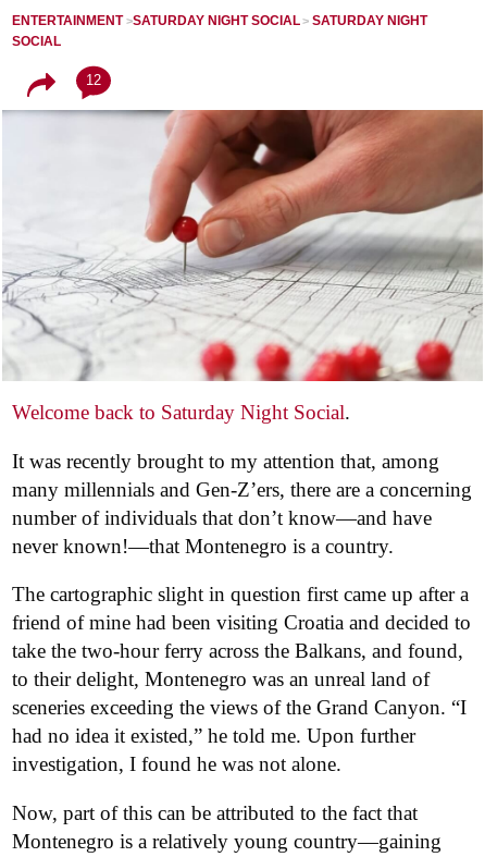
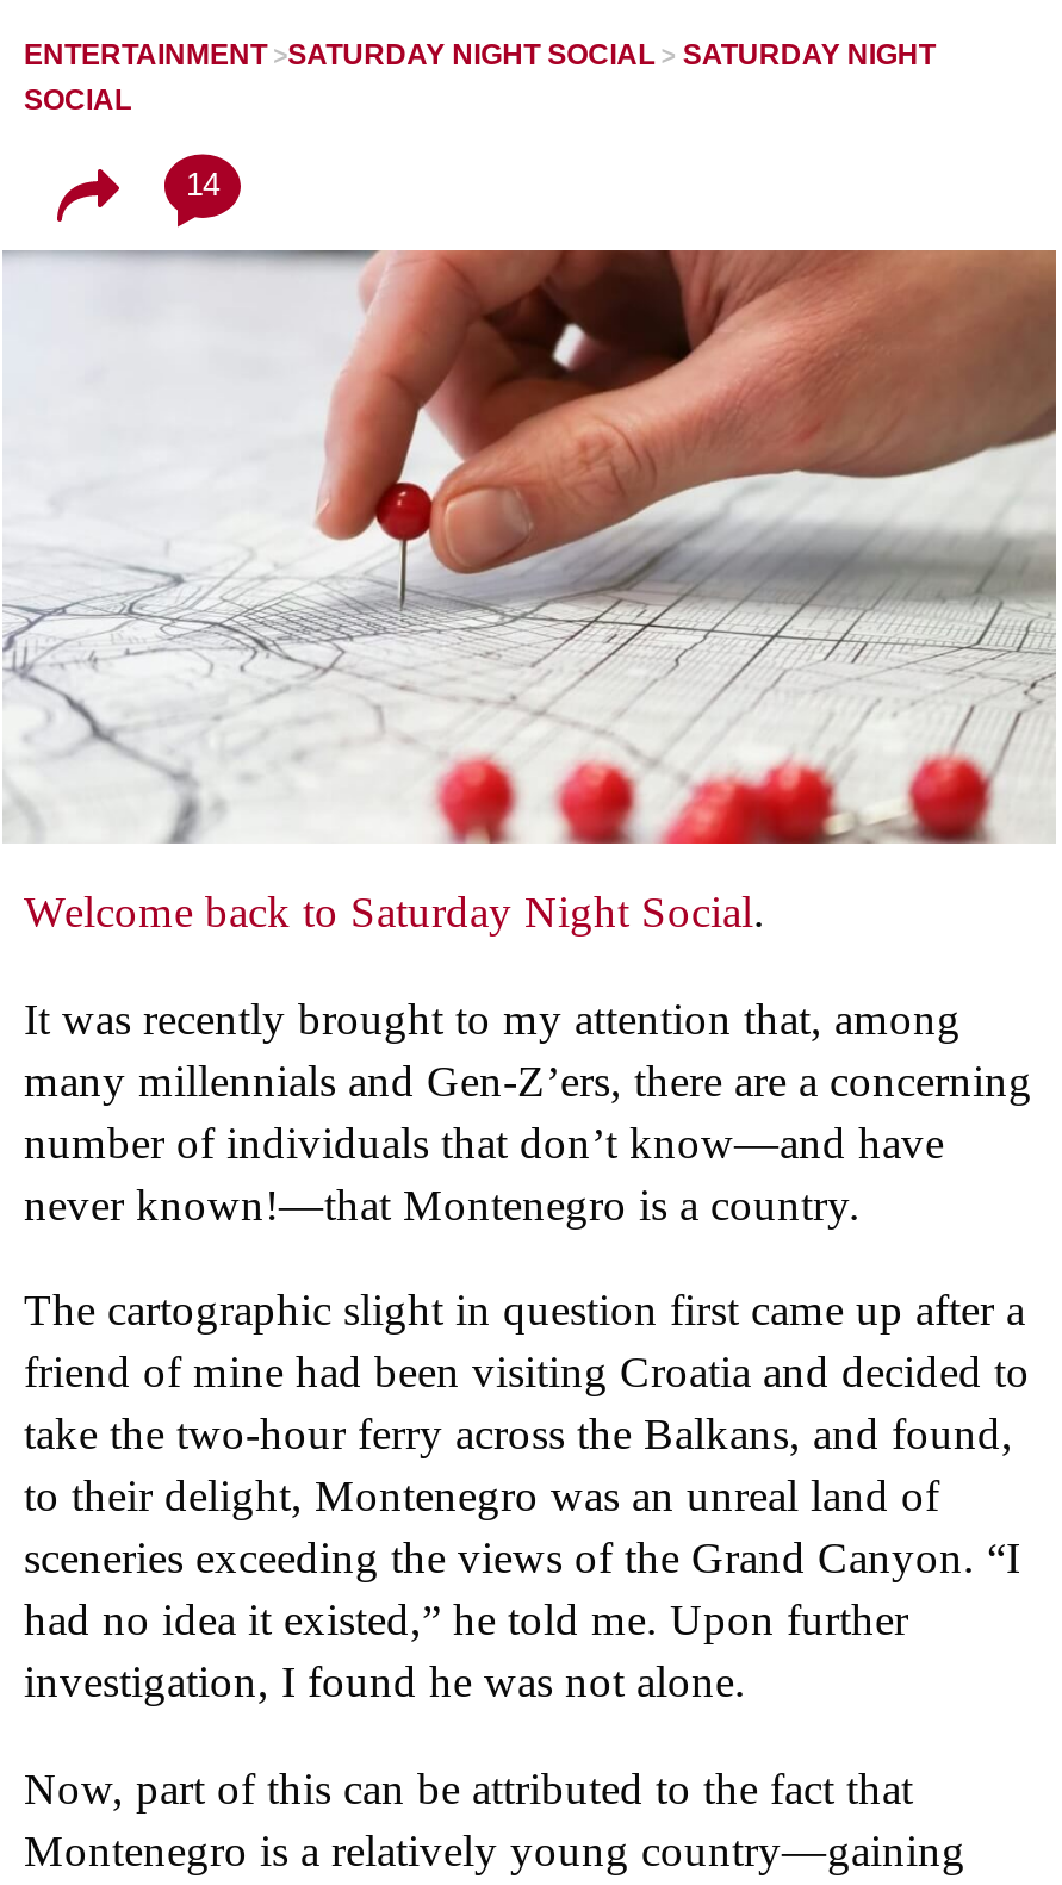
- 12
+ 14
